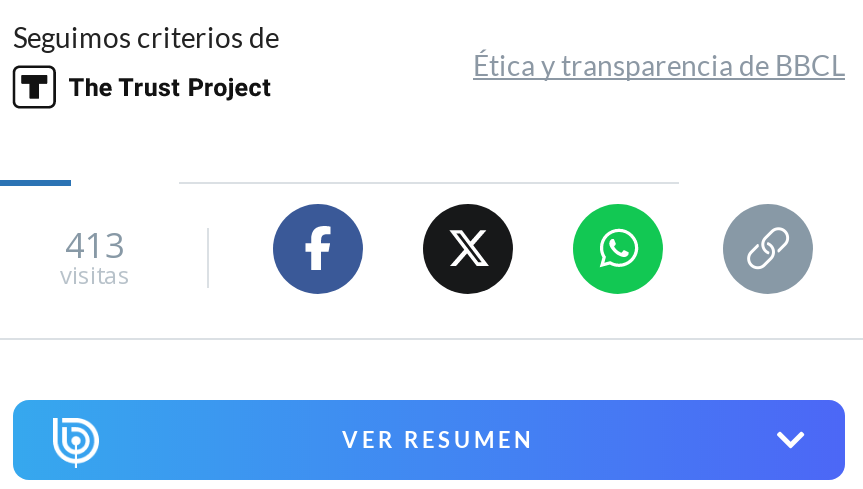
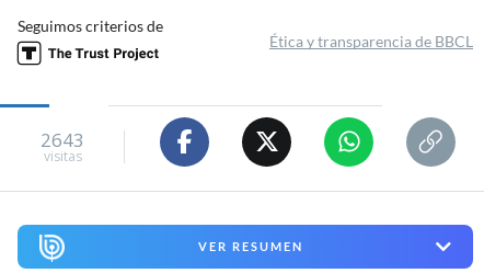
- 413
+ 2643
